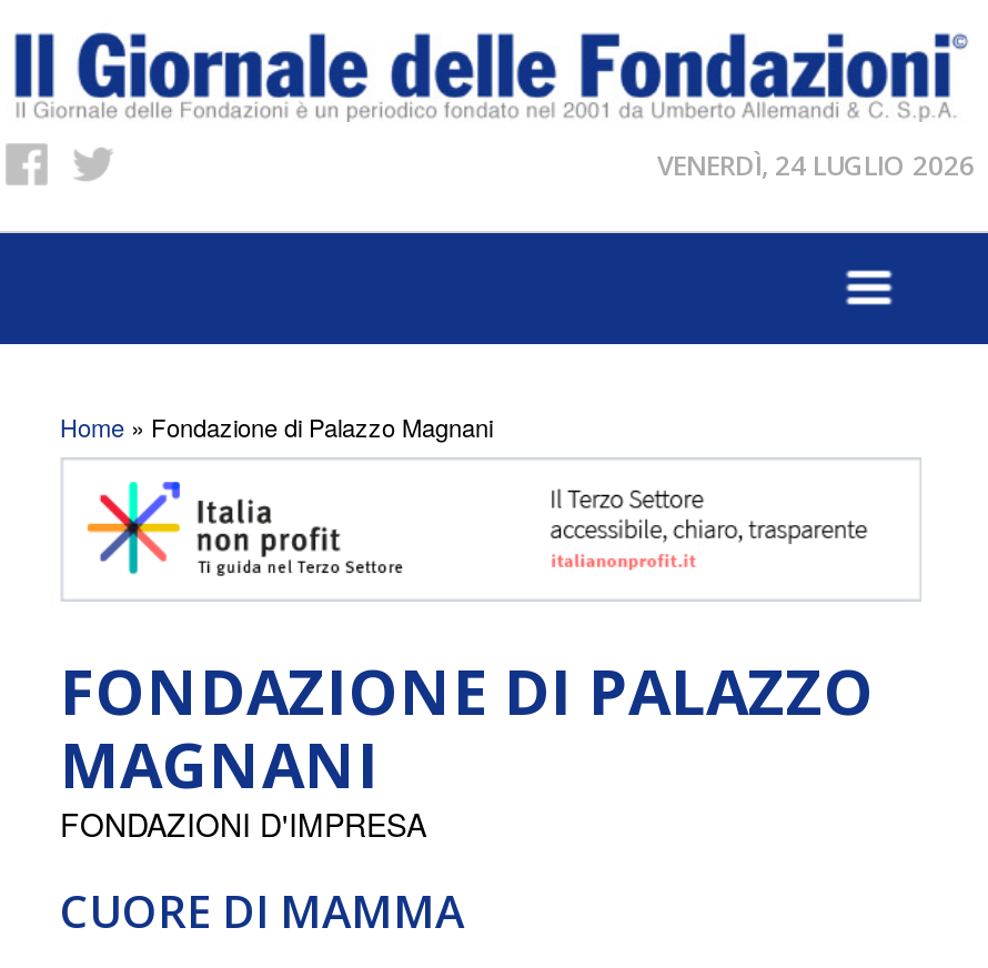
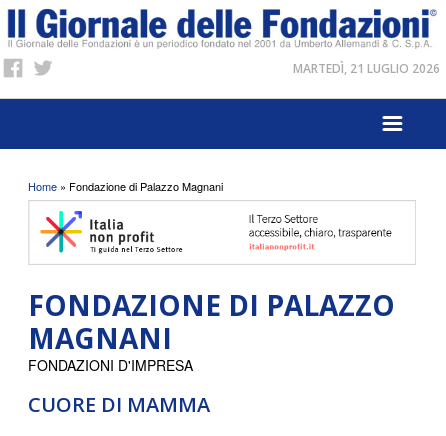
- VENERDÌ, 24 LUGLIO 2026
+ MARTEDÌ, 21 LUGLIO 2026
